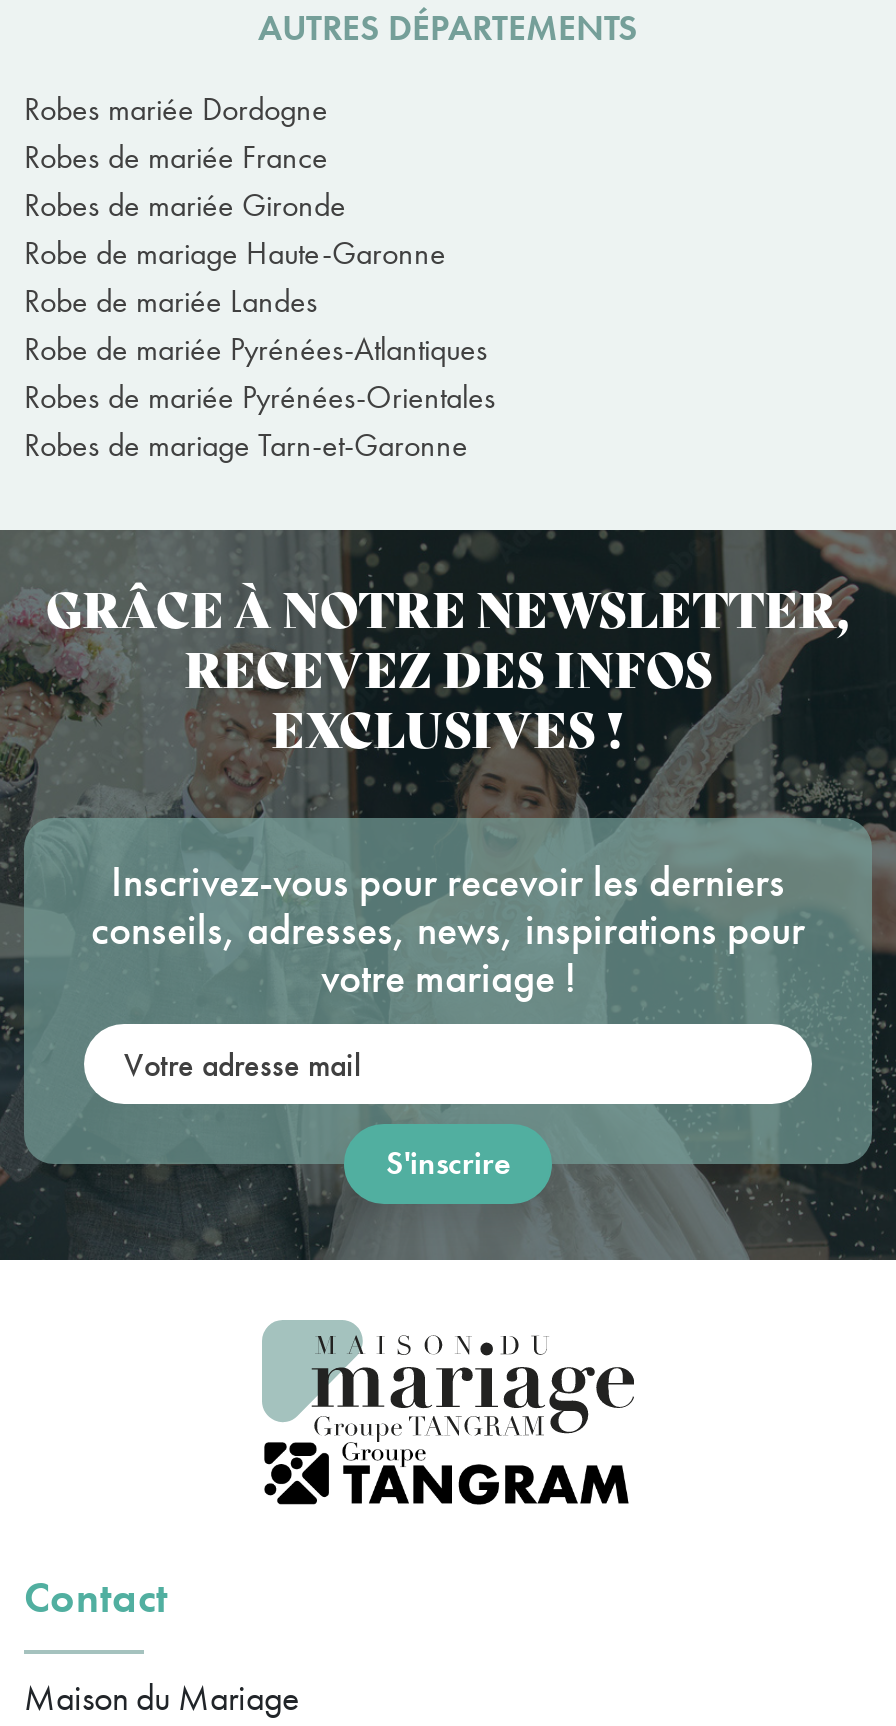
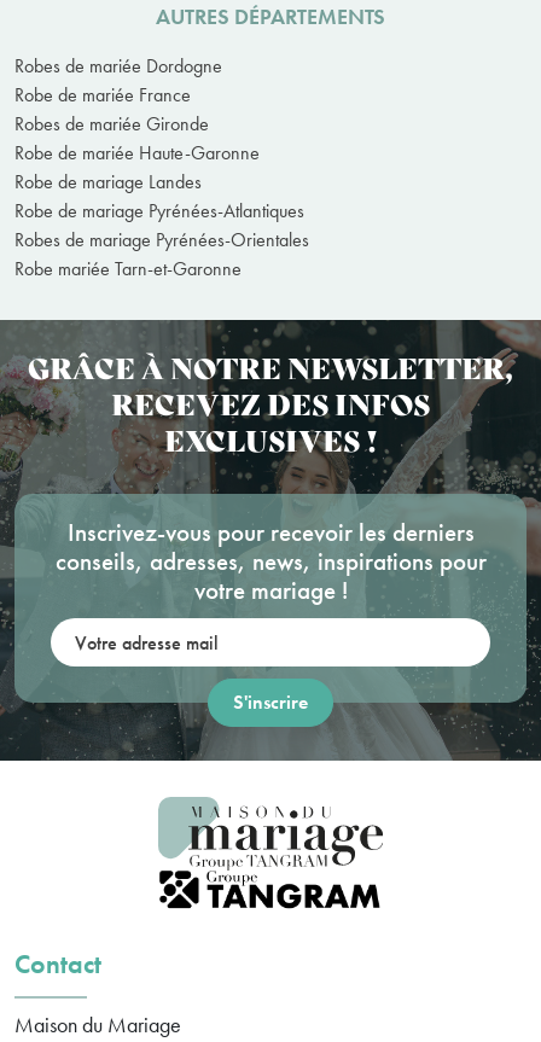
- Robes mariée Dordogne
- Robes de mariée France
+ Robes de mariée Dordogne
+ Robe de mariée France

- Robe de mariage Haute-Garonne
- Robe de mariée Landes
- Robe de mariée Pyrénées-Atlantiques
- Robes de mariée Pyrénées-Orientales
- Robes de mariage Tarn-et-Garonne
+ Robe de mariée Haute-Garonne
+ Robe de mariage Landes
+ Robe de mariage Pyrénées-Atlantiques
+ Robes de mariage Pyrénées-Orientales
+ Robe mariée Tarn-et-Garonne
